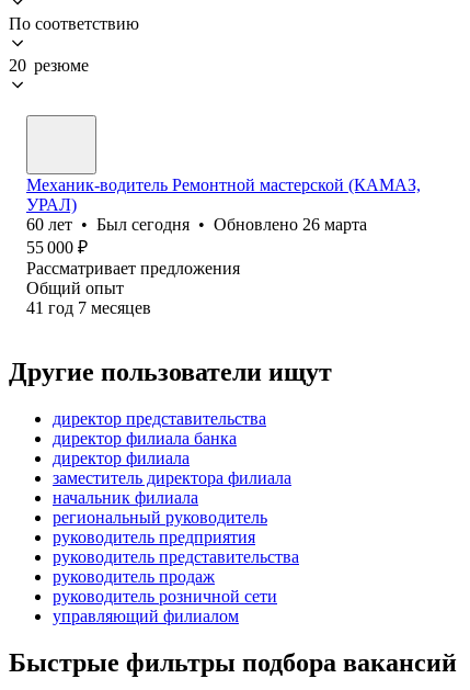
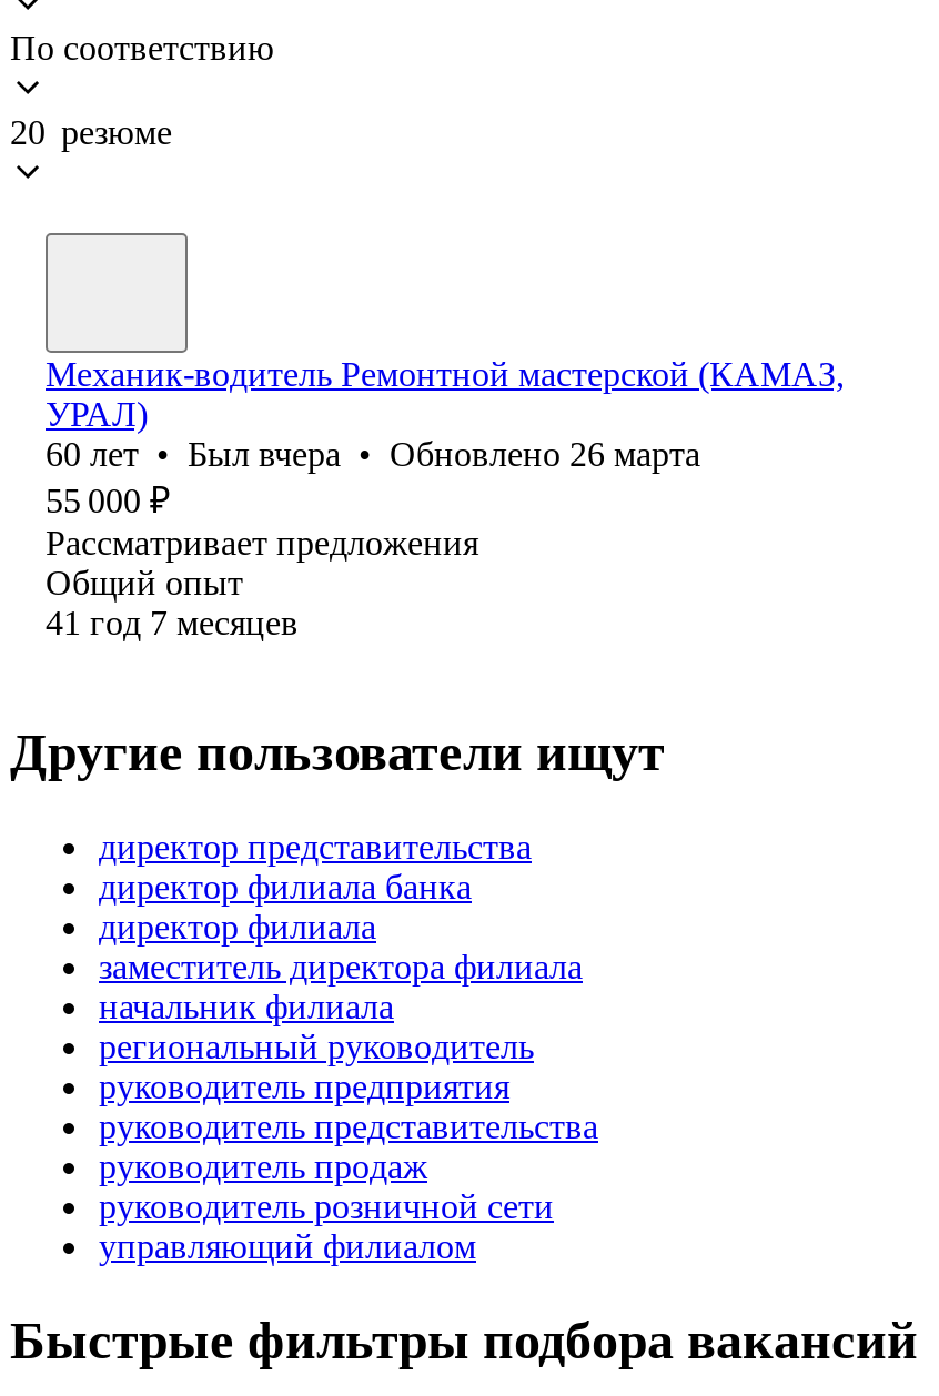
- 60 лет • Был сегодня • Обновлено 26 марта
+ 60 лет • Был вчера • Обновлено 26 марта
